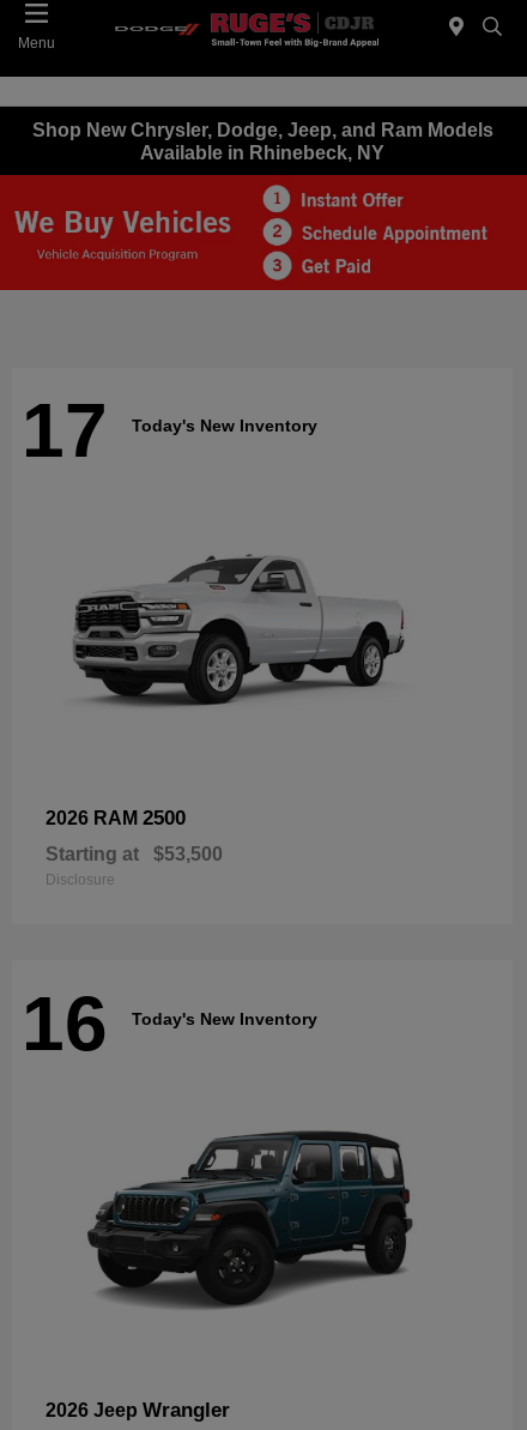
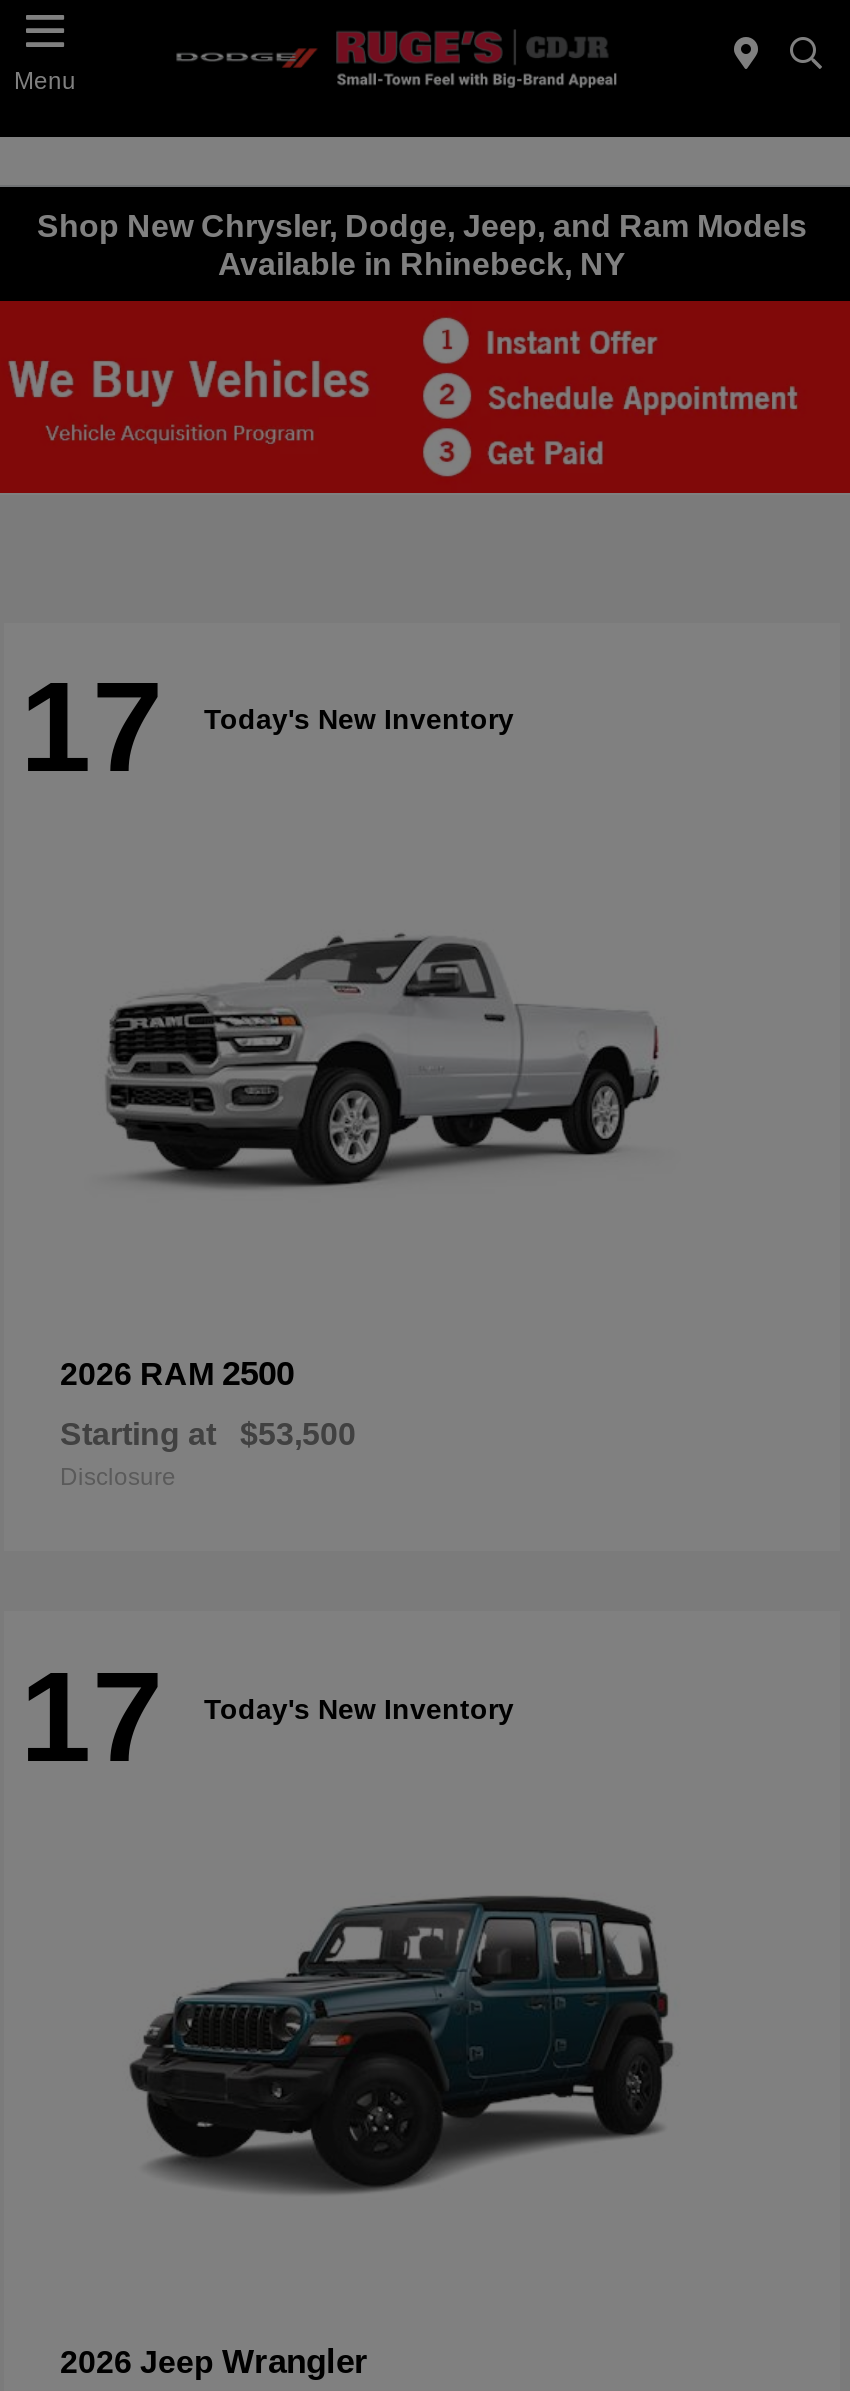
- 16 Today's New Inventory
+ 17 Today's New Inventory
